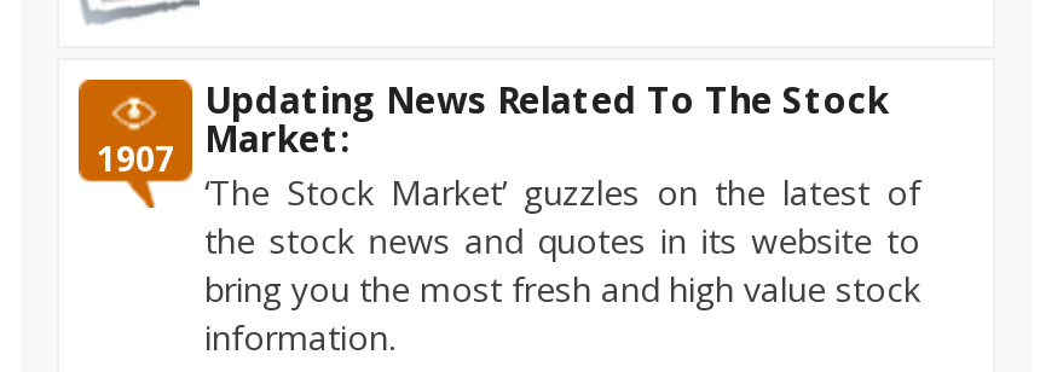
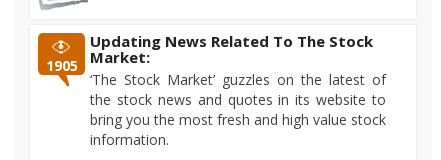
- 1907 Market:
+ 1905 Market:
